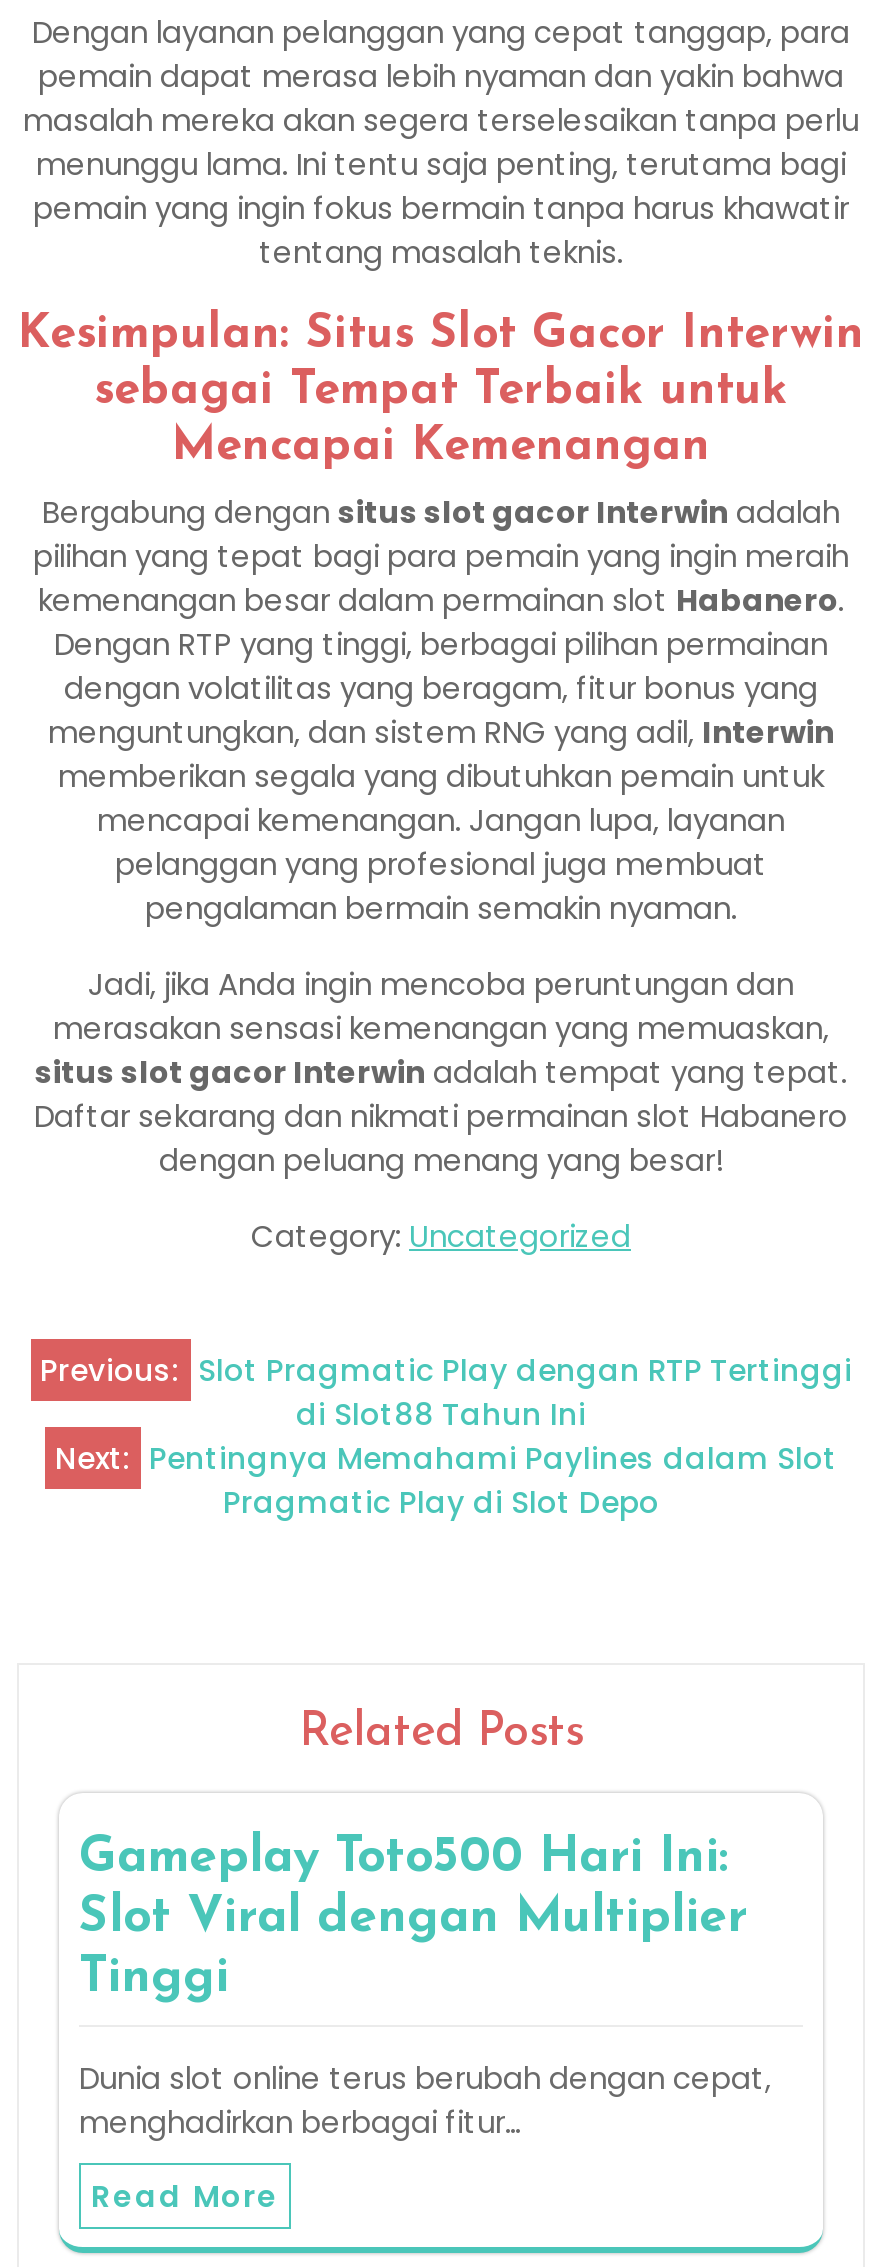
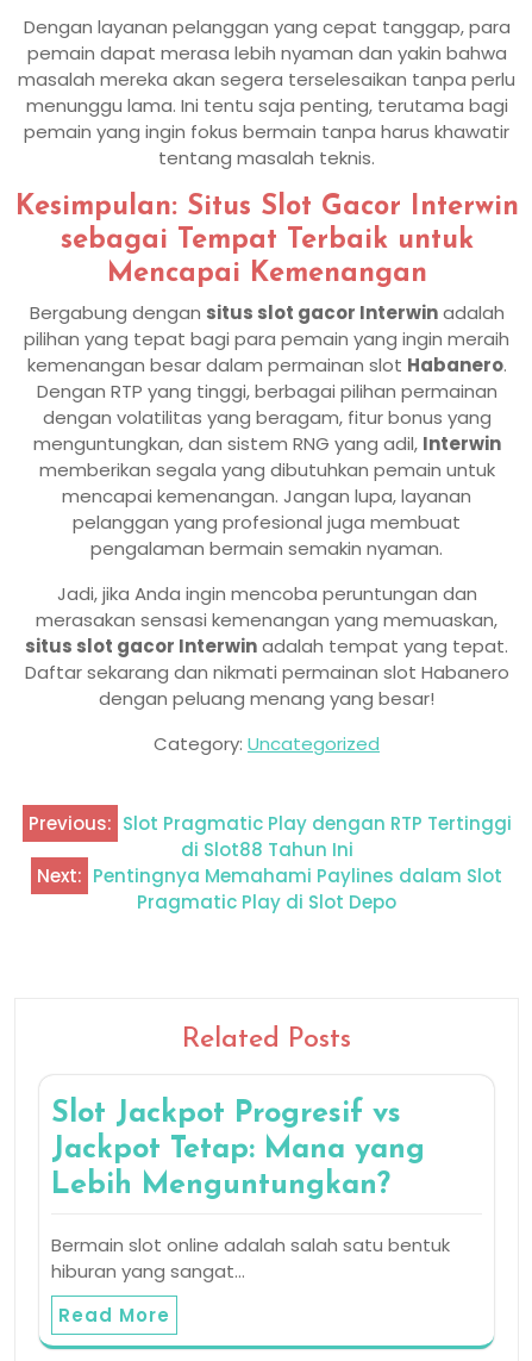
- Gameplay Toto500 Hari Ini:
- Slot Viral dengan Multiplier
- Tinggi
+ Slot Jackpot Progresif vs
+ Jackpot Tetap: Mana yang
+ Lebih Menguntungkan?

- Dunia slot online terus berubah dengan cepat,
- menghadirkan berbagai fitur…
+ Bermain slot online adalah salah satu bentuk
+ hiburan yang sangat…
